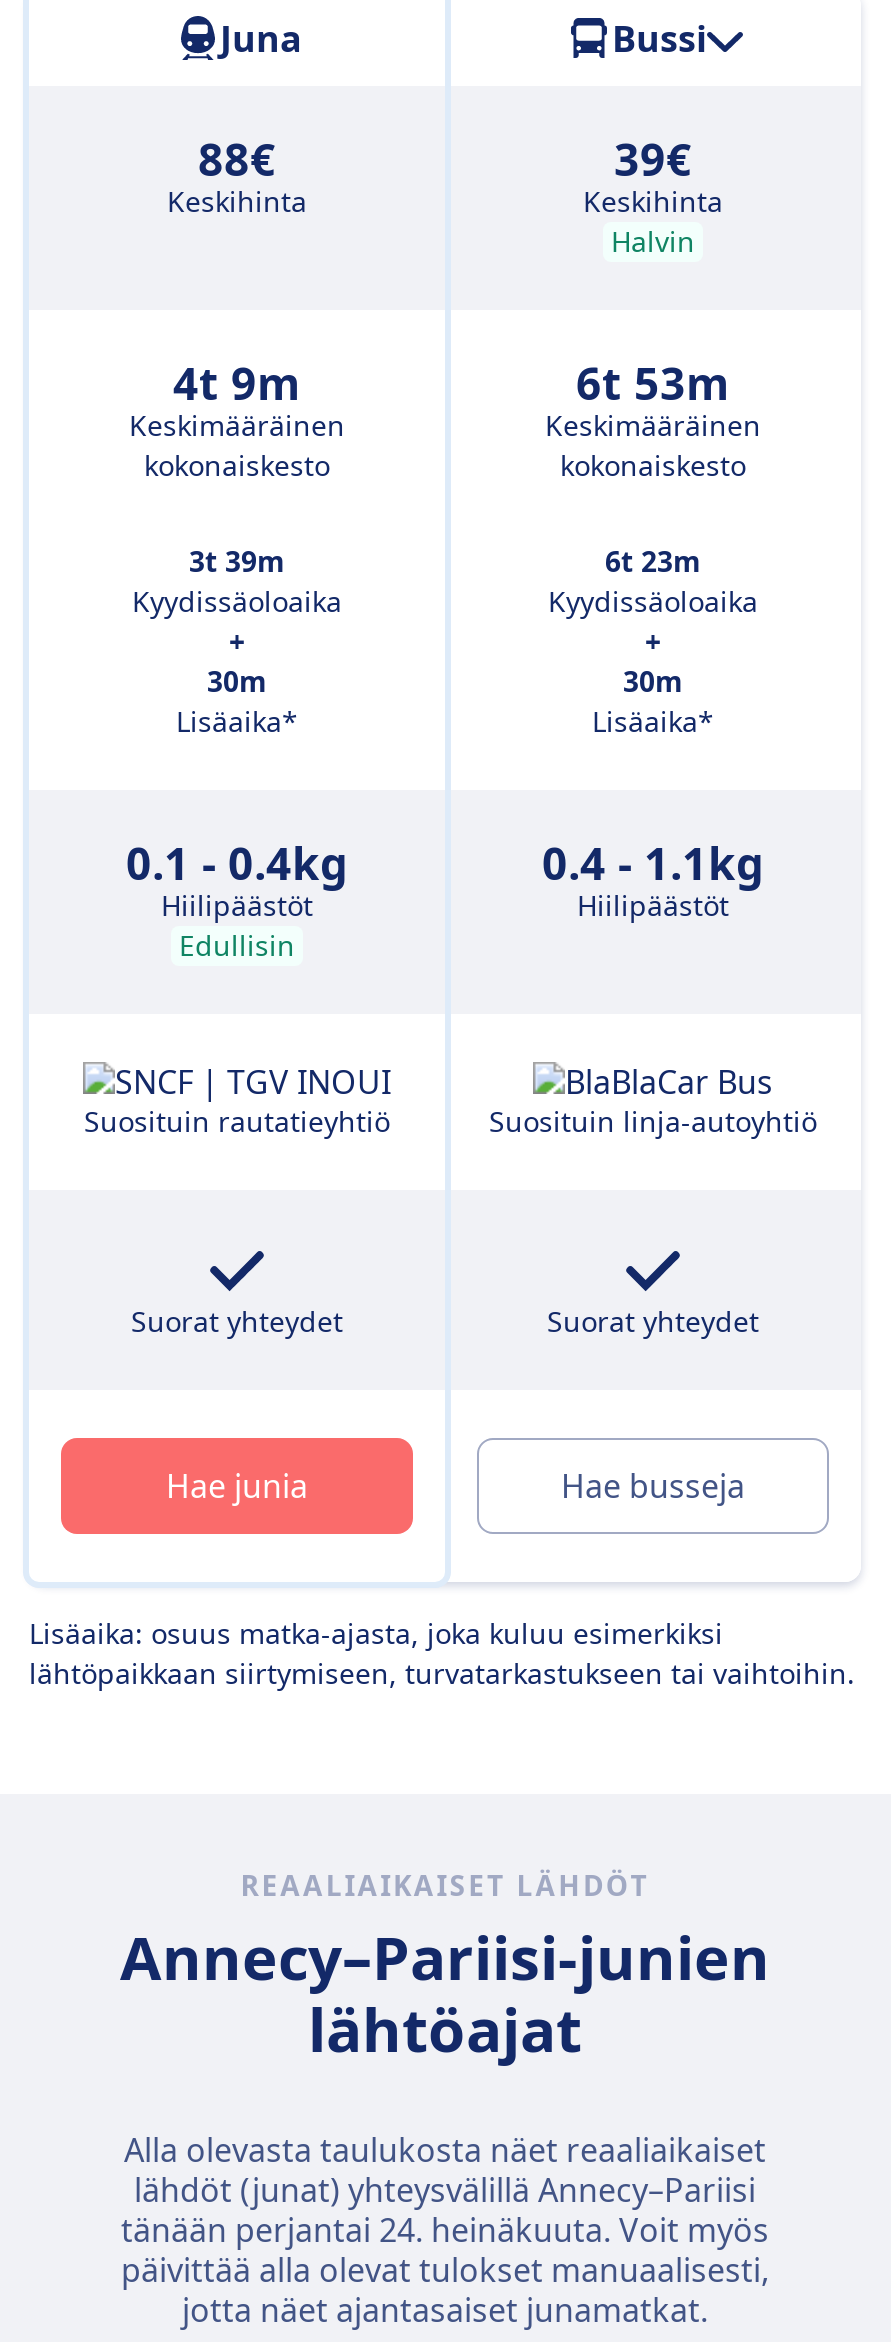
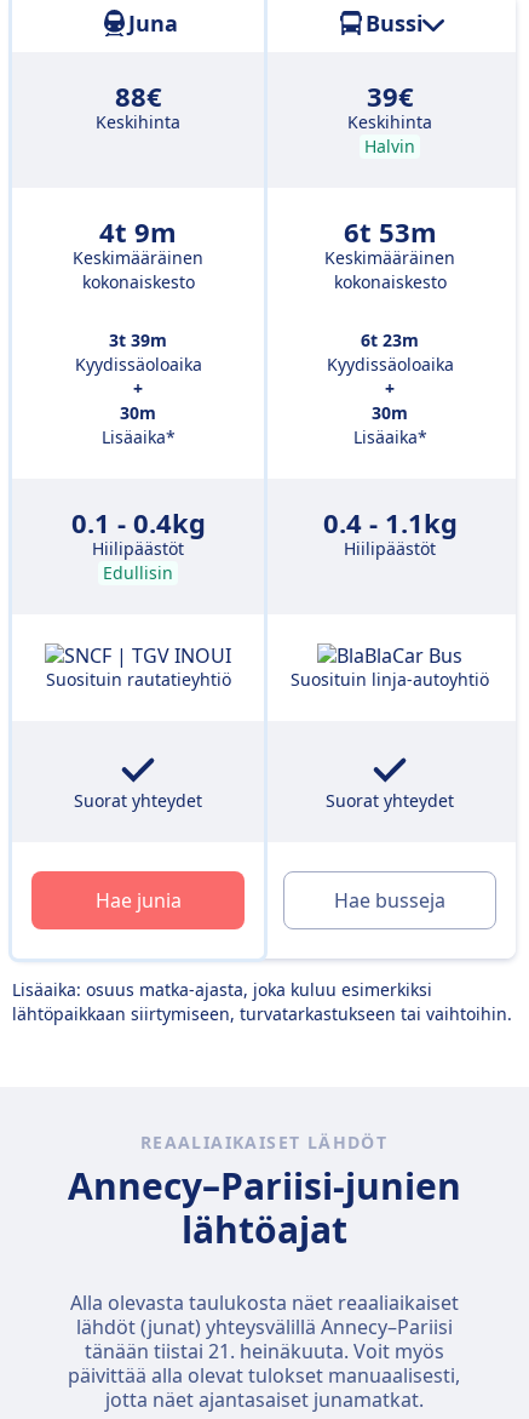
- tänään perjantai 24. heinäkuuta. Voit myös
+ tänään tiistai 21. heinäkuuta. Voit myös
